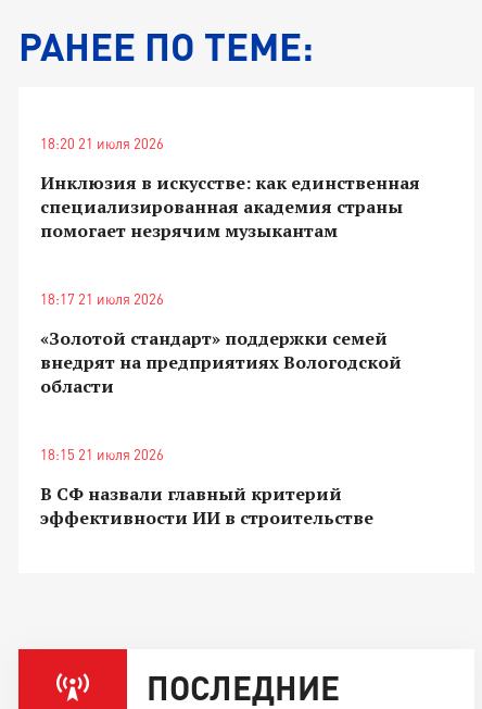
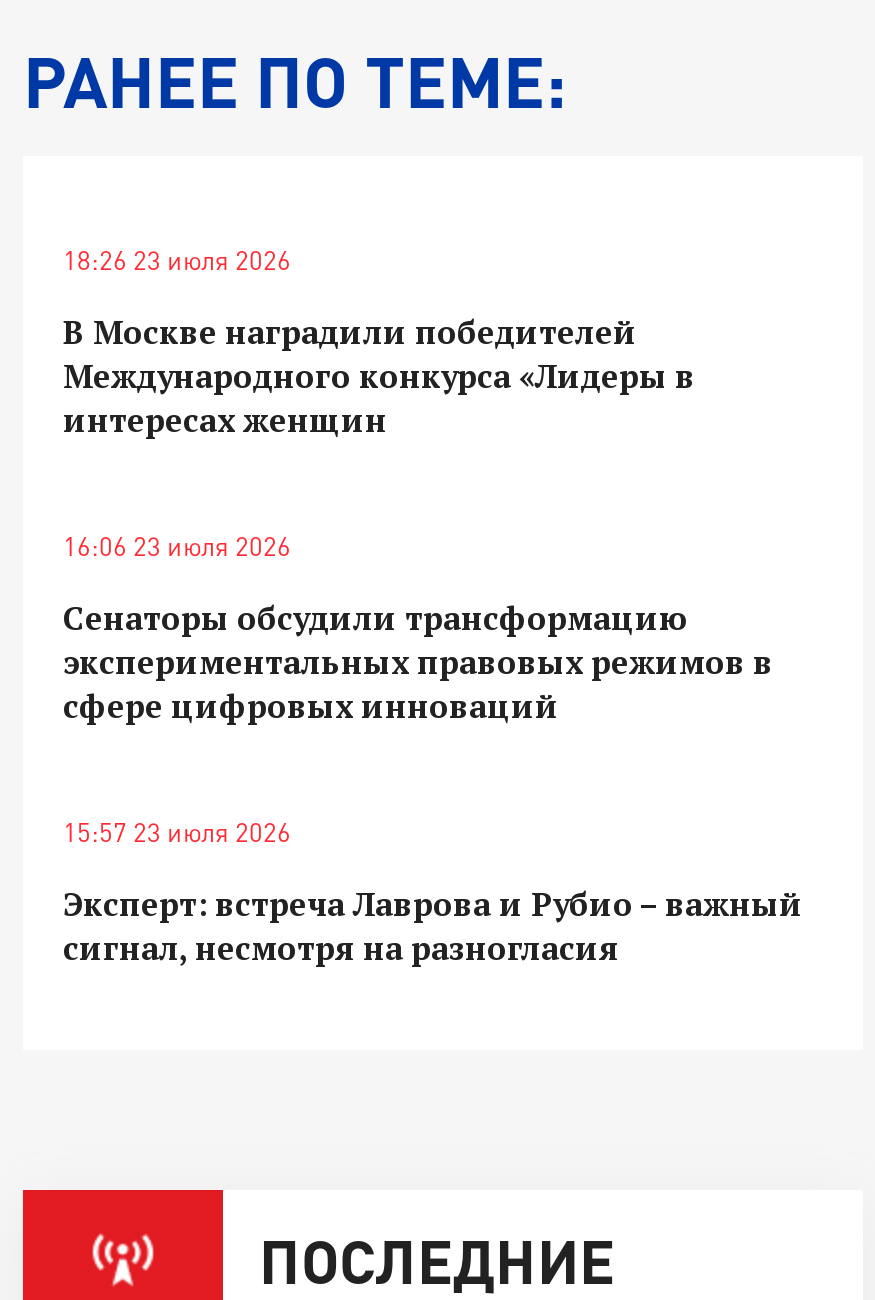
- 18:20 21 июля 2026
+ 18:26 23 июля 2026

- Инклюзия в искусстве: как единственная
- специализированная академия страны
- помогает незрячим музыкантам
+ В Москве наградили победителей
+ Международного конкурса «Лидеры в
+ интересах женщин

- 18:17 21 июля 2026
+ 16:06 23 июля 2026

- «Золотой стандарт» поддержки семей
- внедрят на предприятиях Вологодской
- области
+ Сенаторы обсудили трансформацию
+ экспериментальных правовых режимов в
+ сфере цифровых инноваций

- 18:15 21 июля 2026
+ 15:57 23 июля 2026

- В СФ назвали главный критерий
- эффективности ИИ в строительстве
+ Эксперт: встреча Лаврова и Рубио – важный
+ сигнал, несмотря на разногласия
